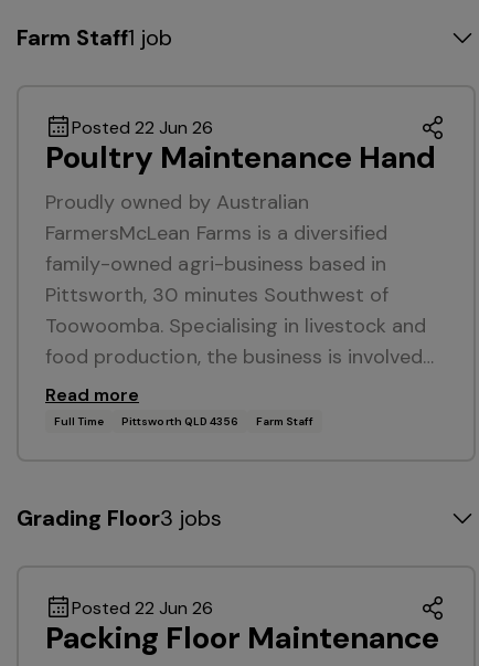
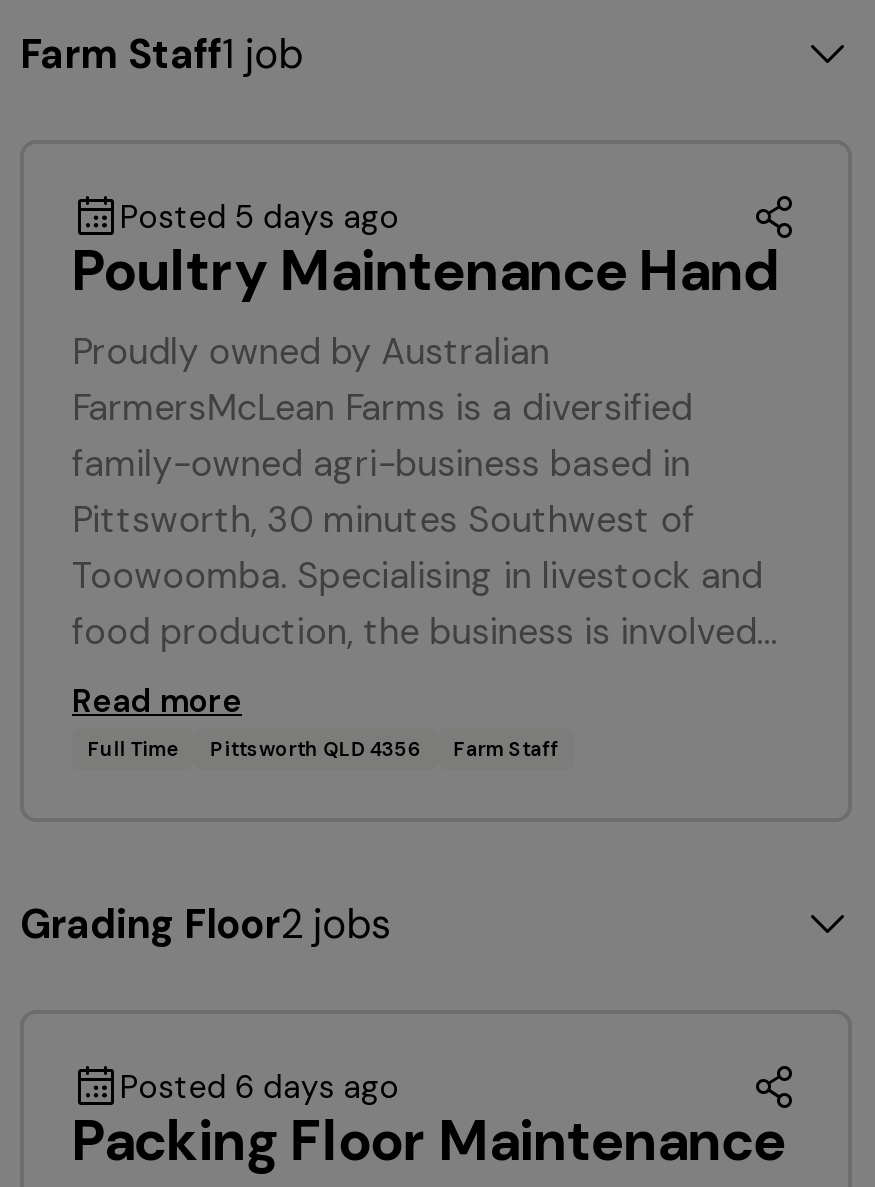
- Posted 22 Jun 26
+ Posted 5 days ago

- Grading Floor3 jobs
+ Grading Floor2 jobs

- Posted 22 Jun 26
+ Posted 6 days ago
